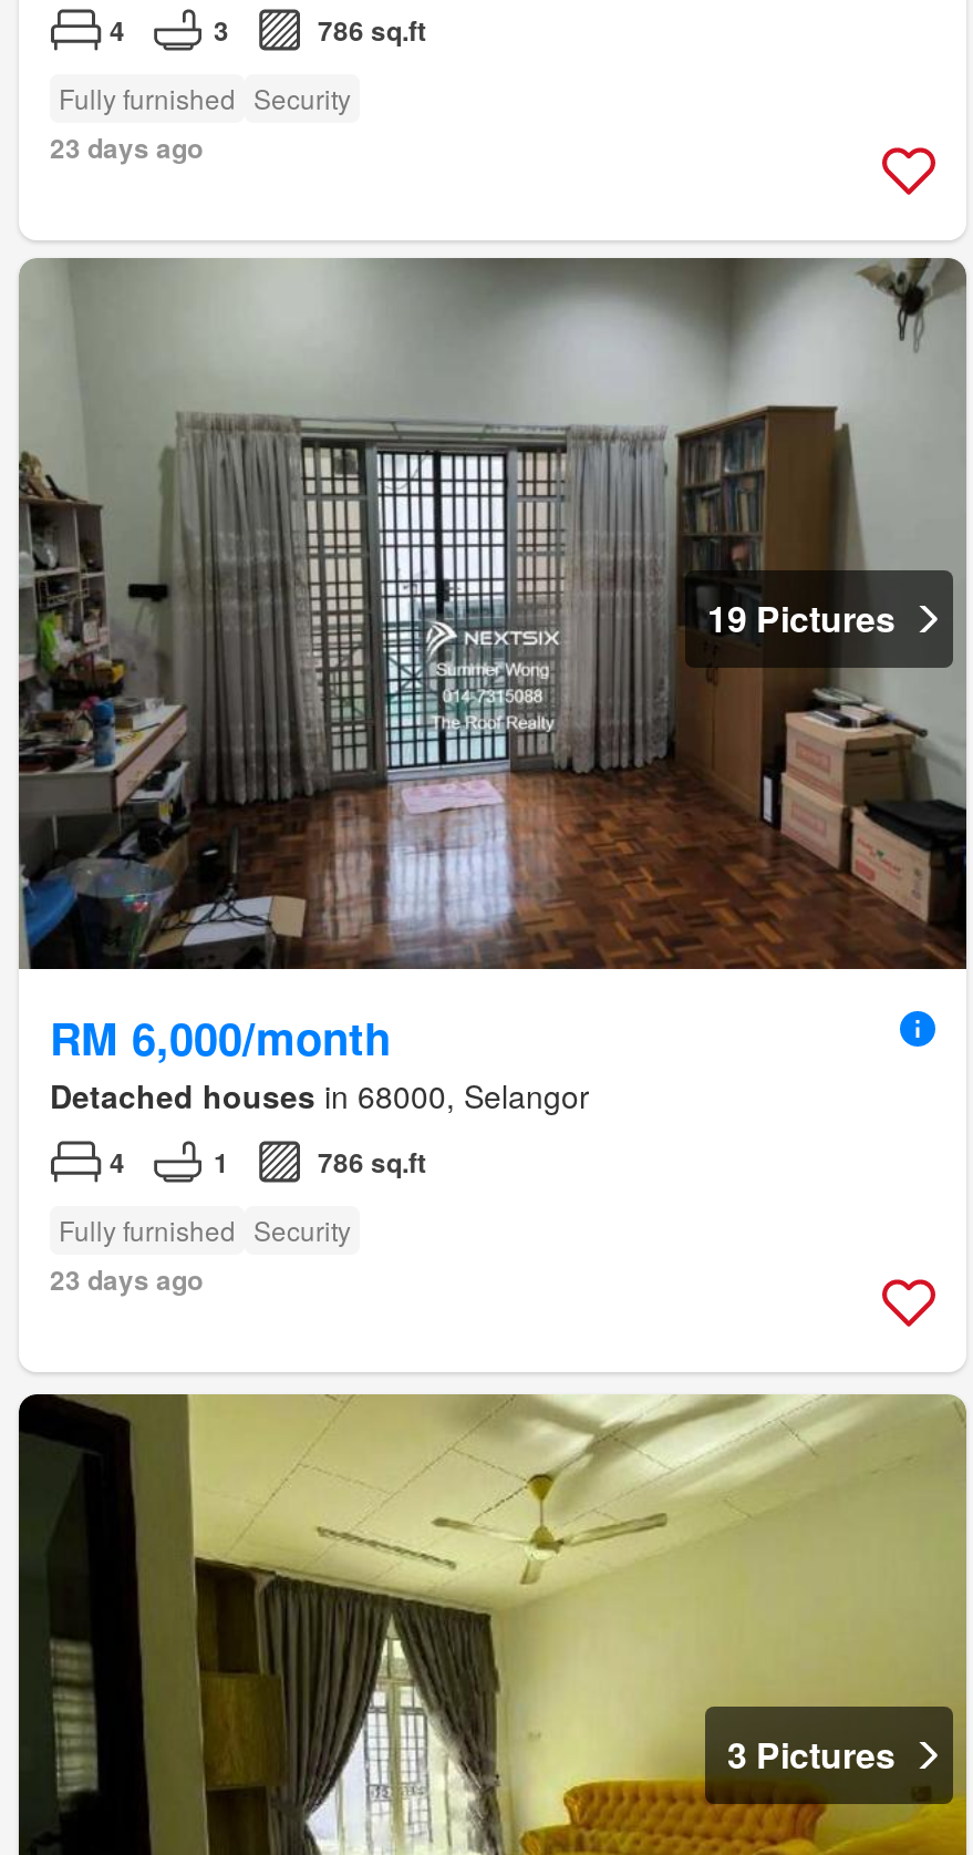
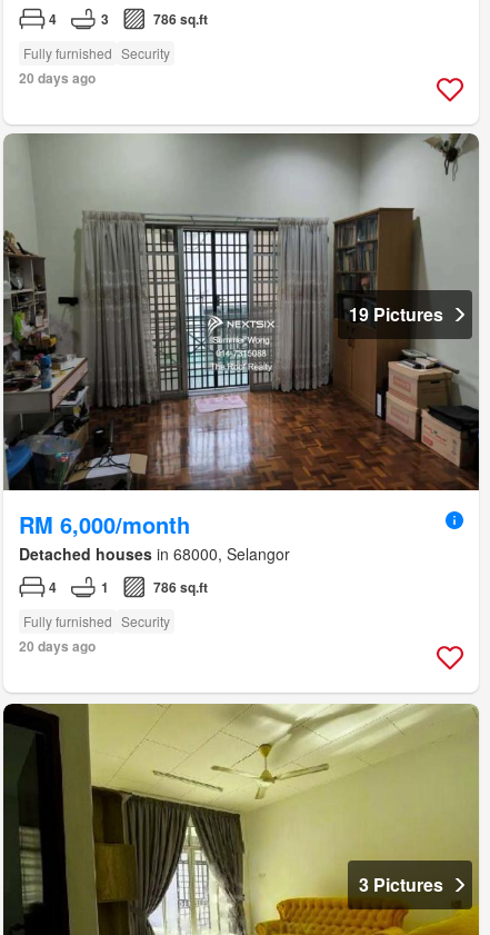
- 23 days ago
+ 20 days ago

- 23 days ago
+ 20 days ago
